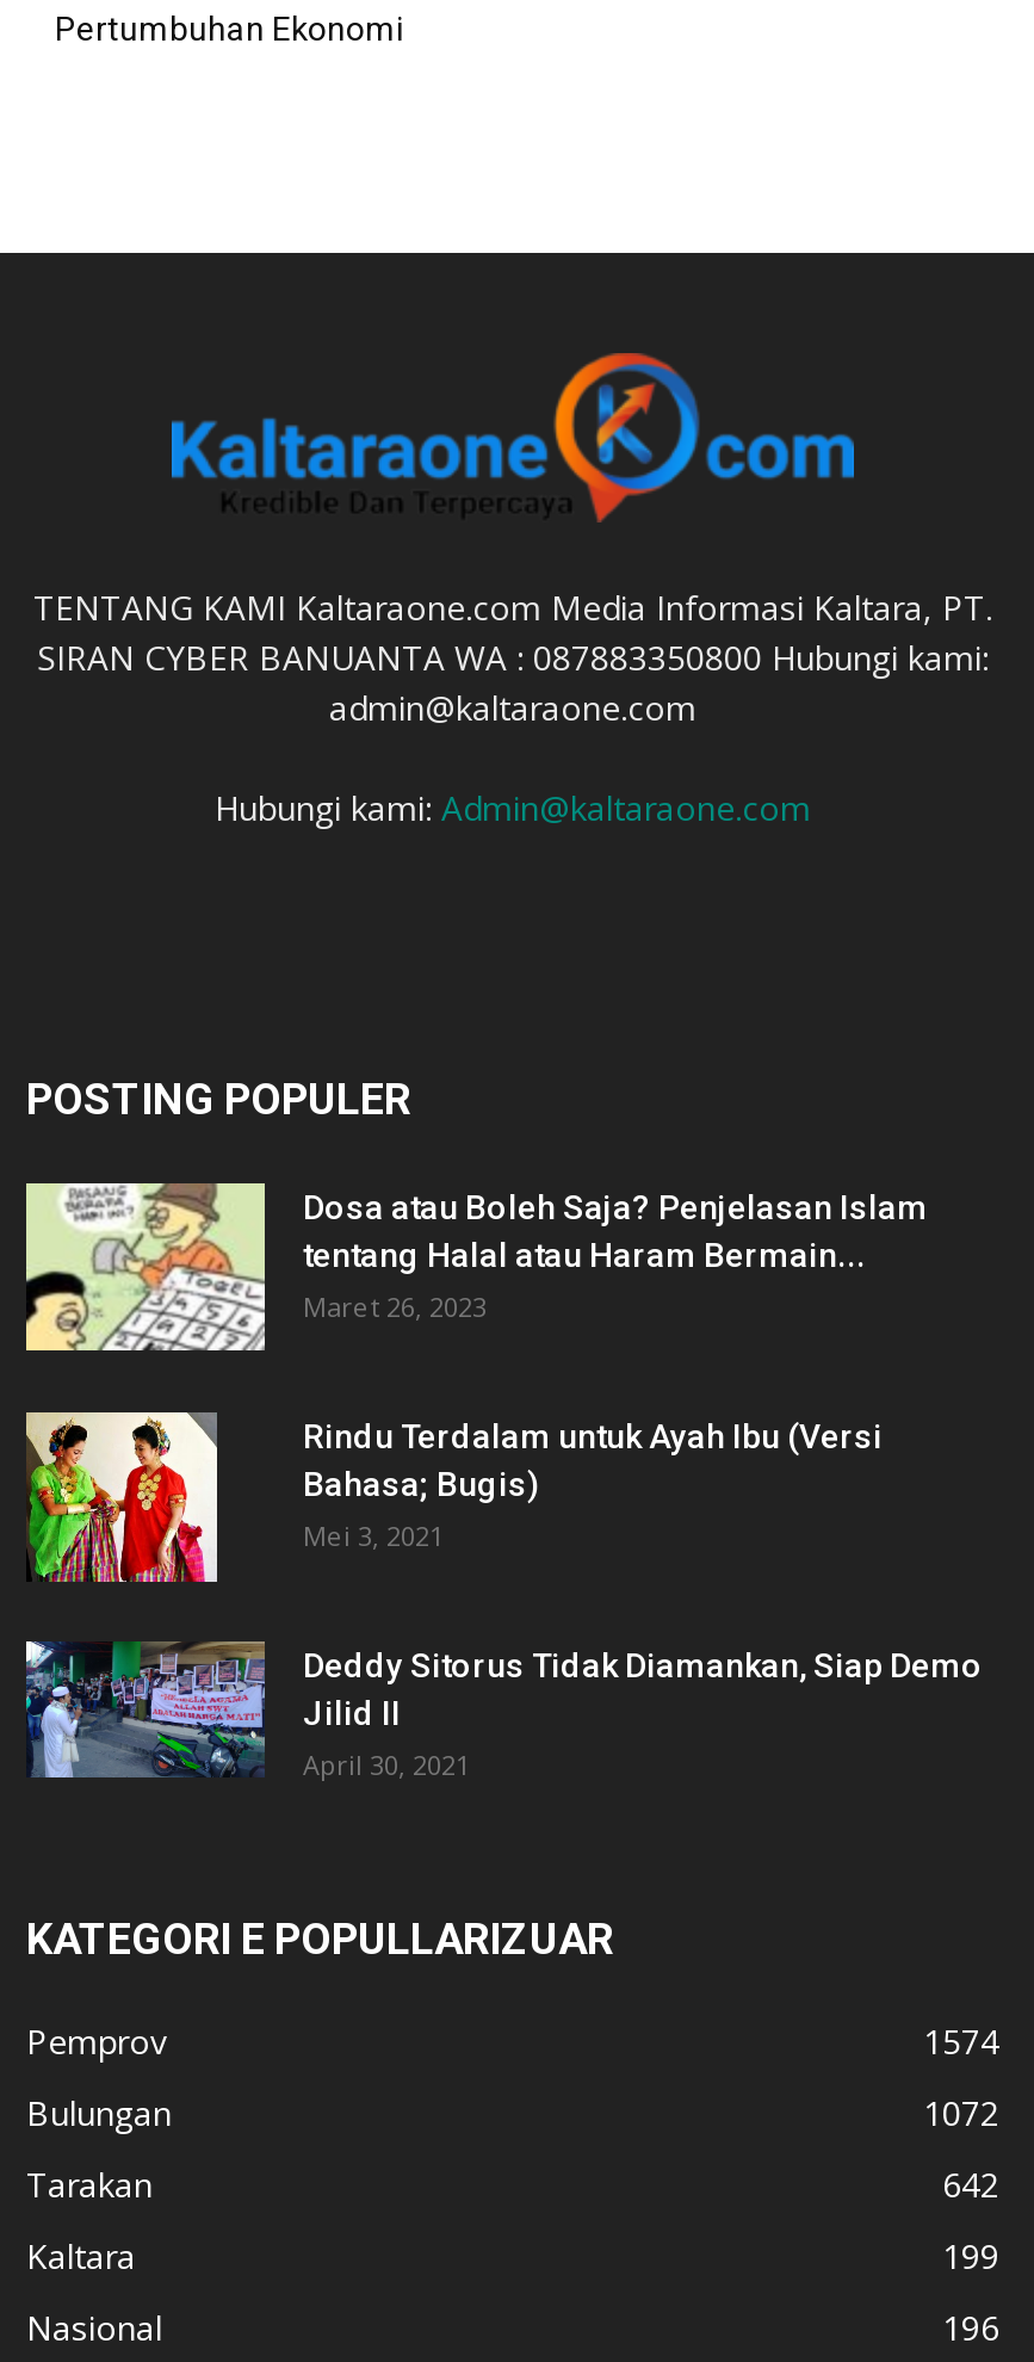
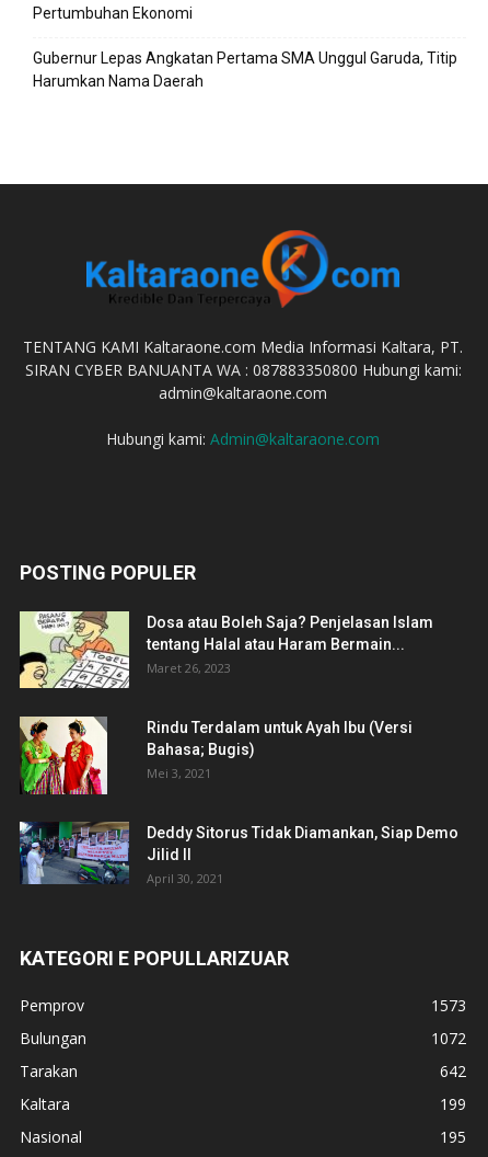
+ Gubernur Lepas Angkatan Pertama SMA Unggul Garuda, Titip
+ Harumkan Nama Daerah

- 1574
+ 1573

- 196
+ 195
